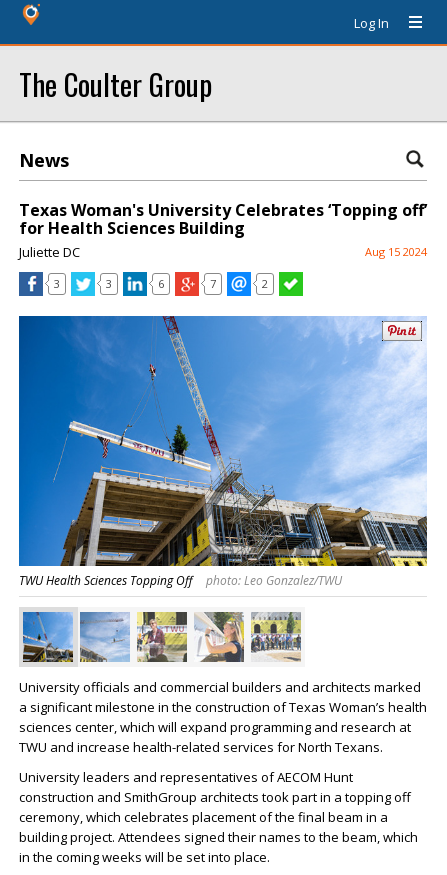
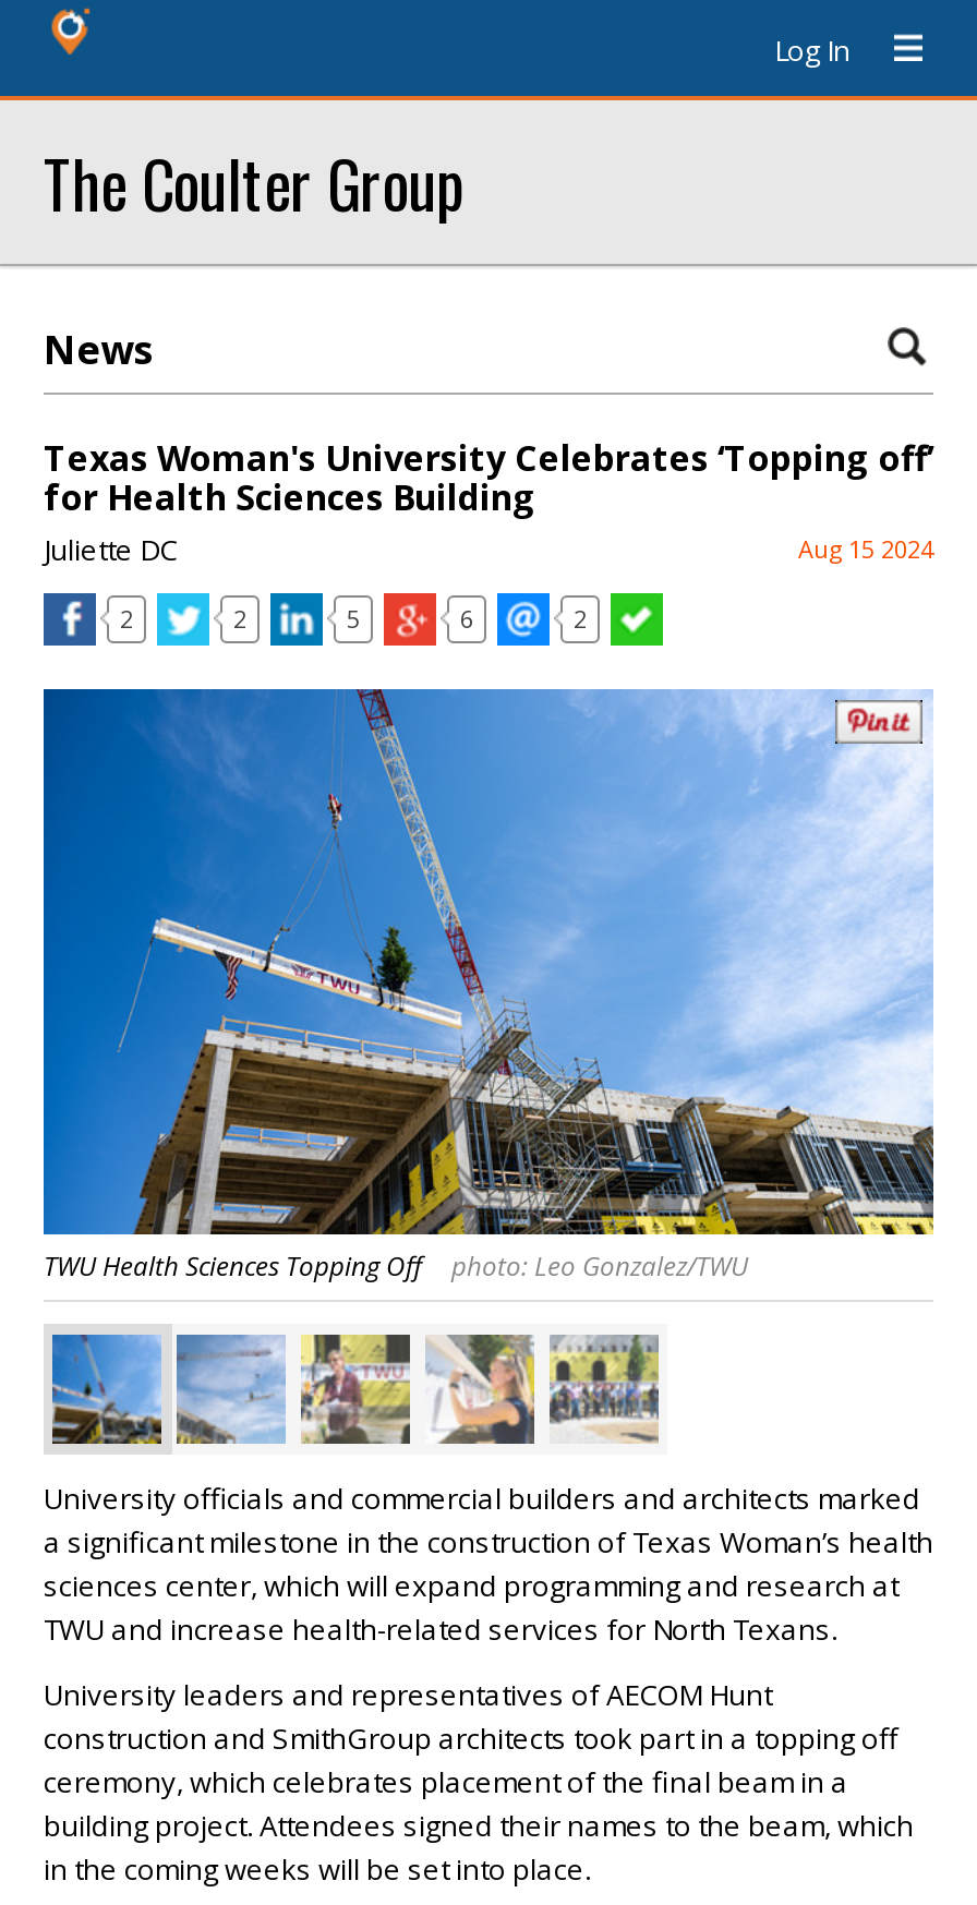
- 3
- 3
+ 2
+ 2
+ 5

- 7
